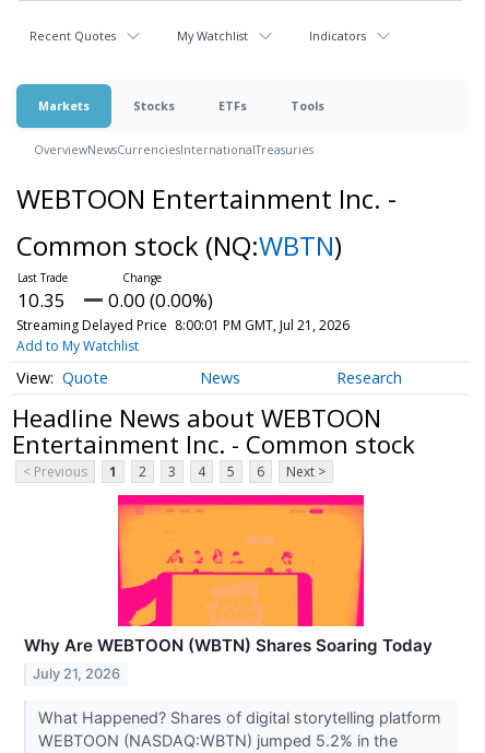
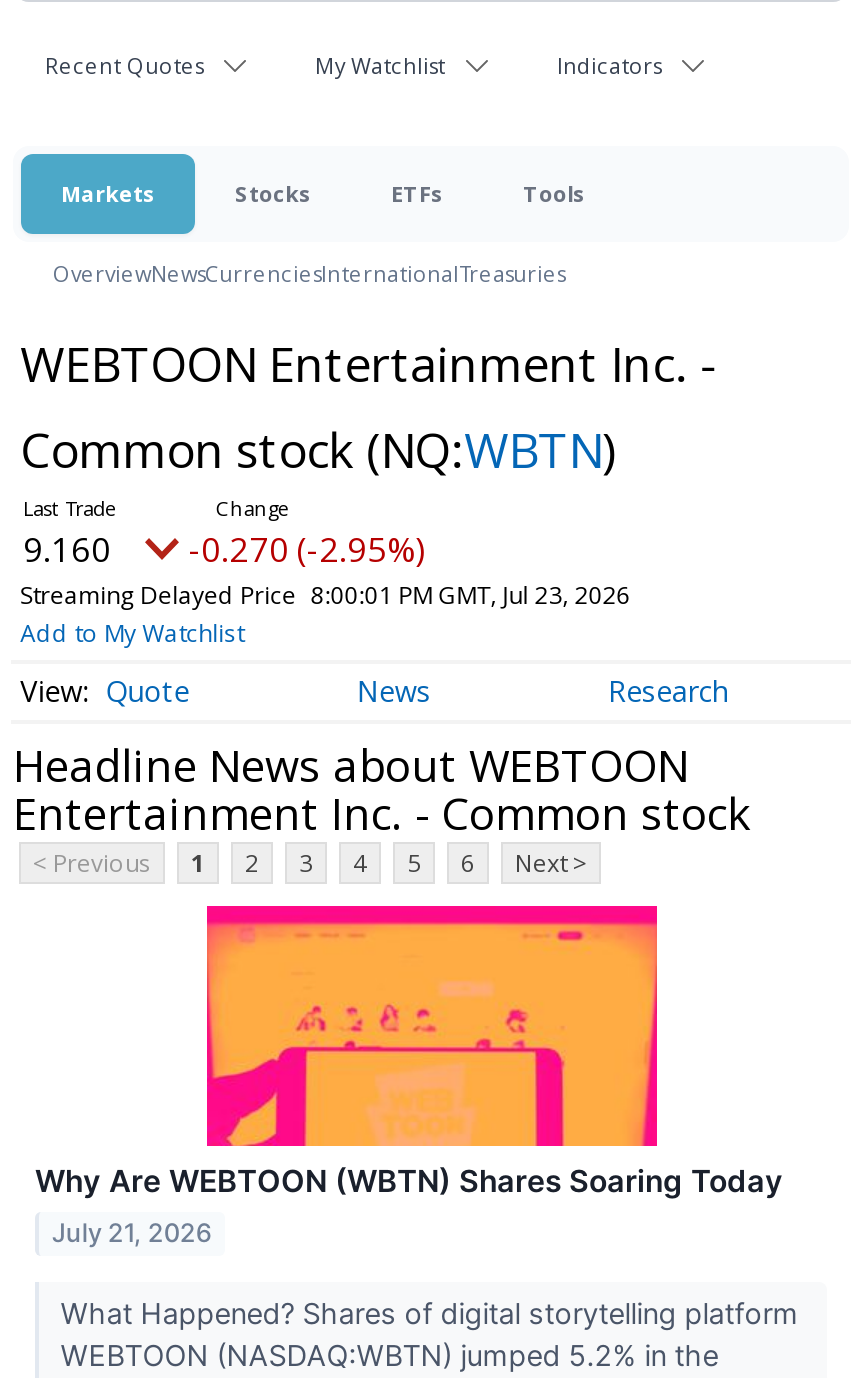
- 10.35
+ 9.160

- 0.00 (0.00%)
+ -0.270 (-2.95%)

- Streaming Delayed Price 8:00:01 PM GMT, Jul 21, 2026
+ Streaming Delayed Price 8:00:01 PM GMT, Jul 23, 2026
